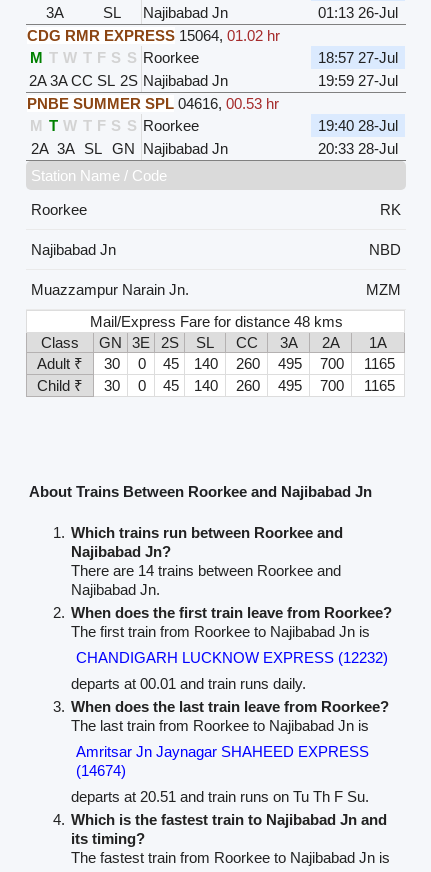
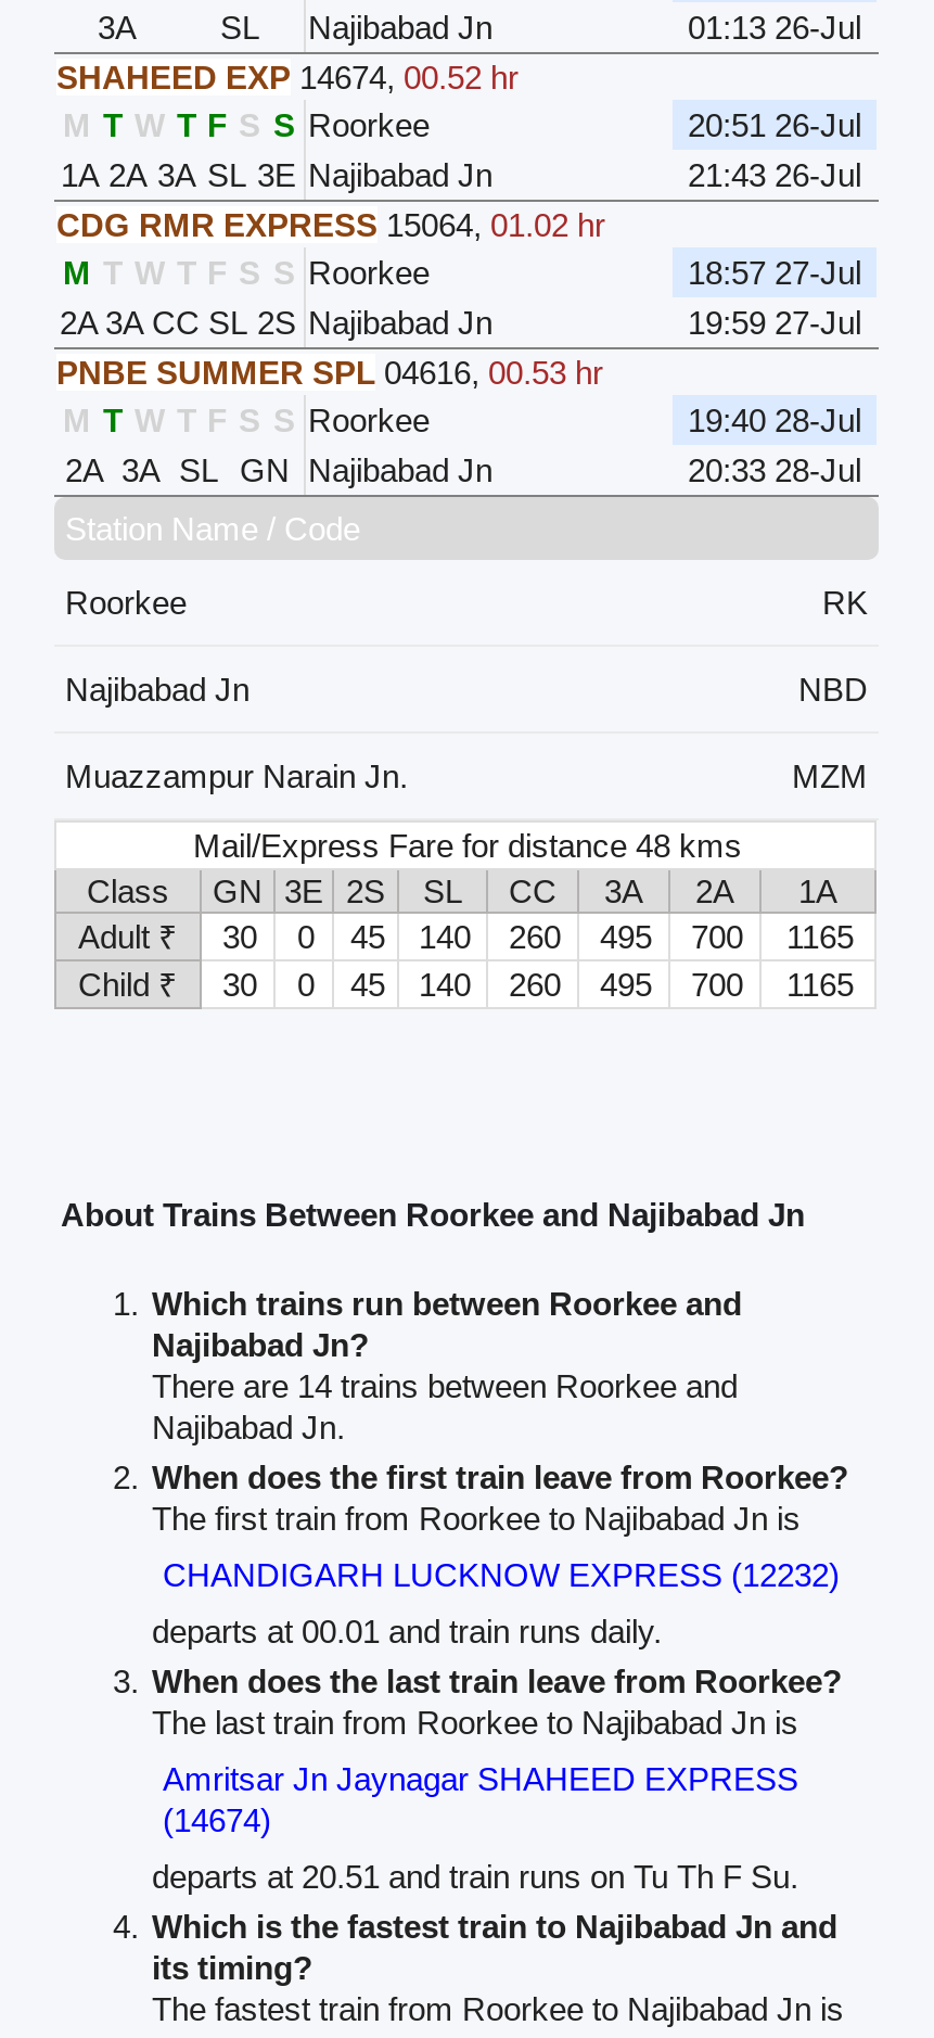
+ SHAHEED EXP 14674, 00.52 hr
+ M T W T F S S Roorkee
+ 20:51 26-Jul
+ 1A 2A 3A SL 3E Najibabad Jn
+ 21:43 26-Jul
